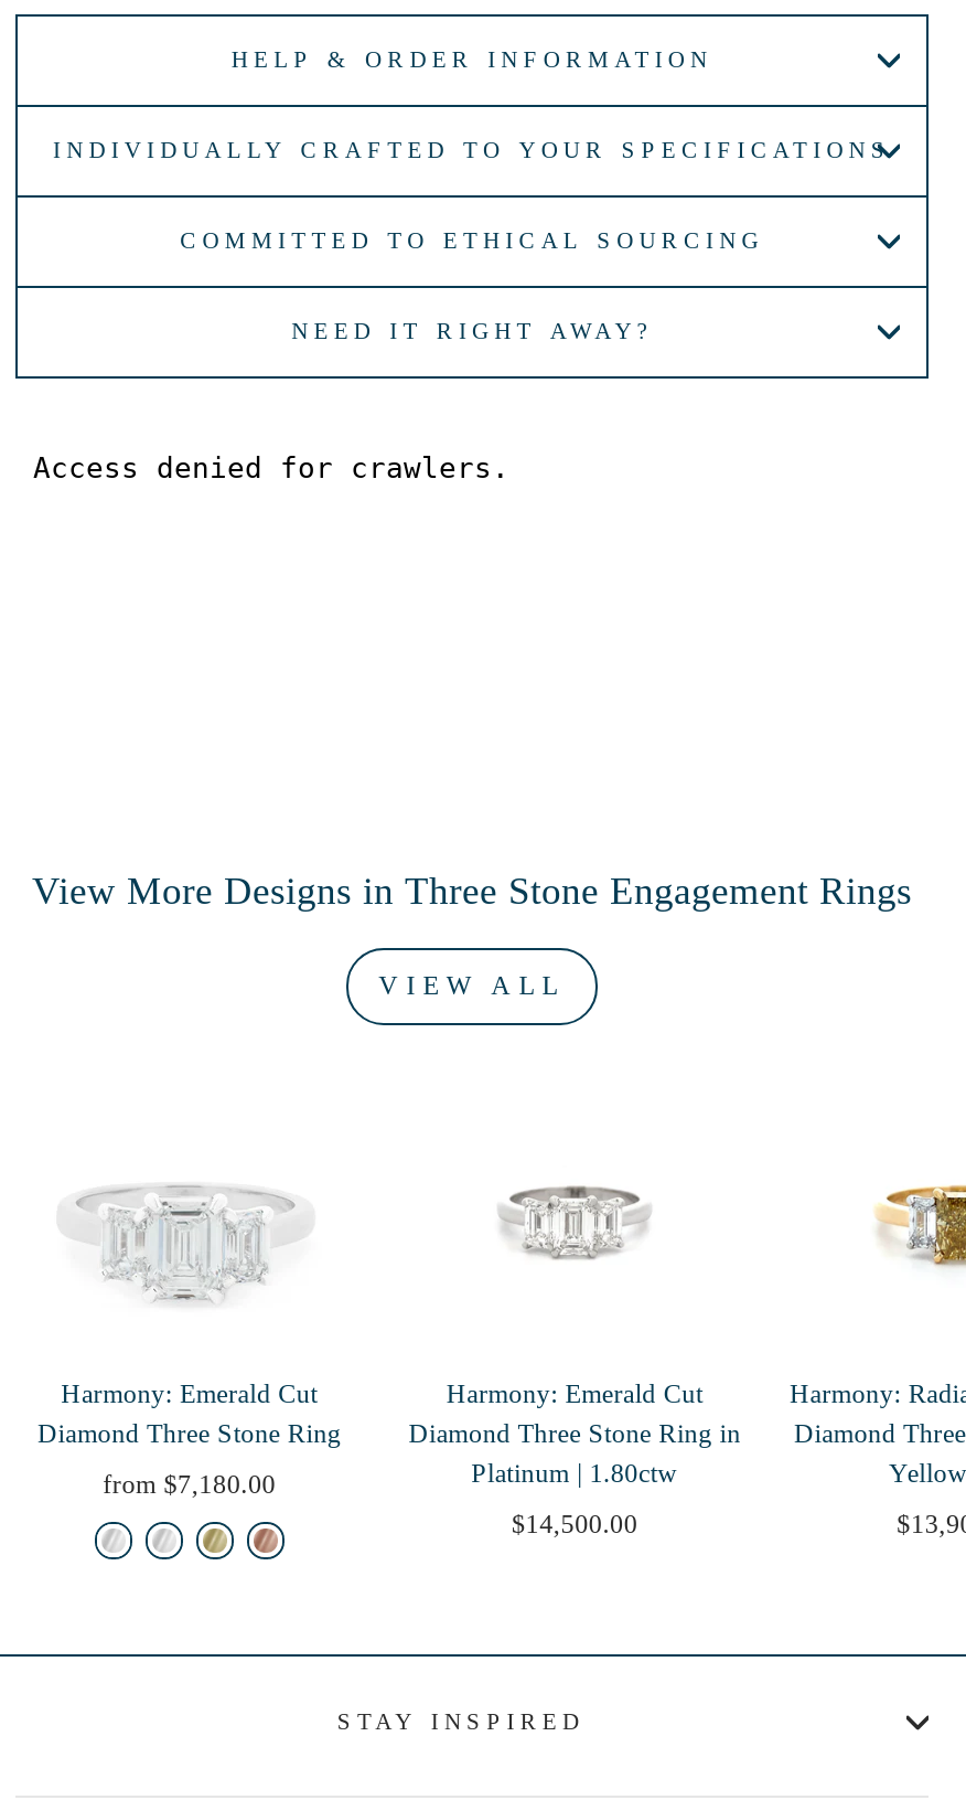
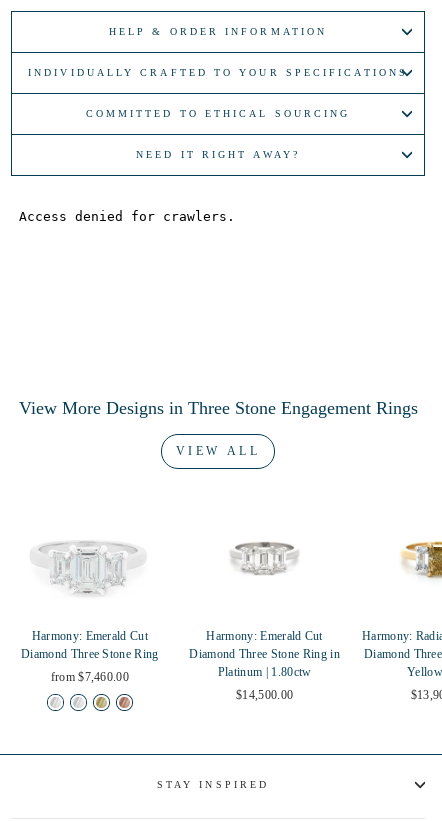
- from $7,180.00
+ from $7,460.00
